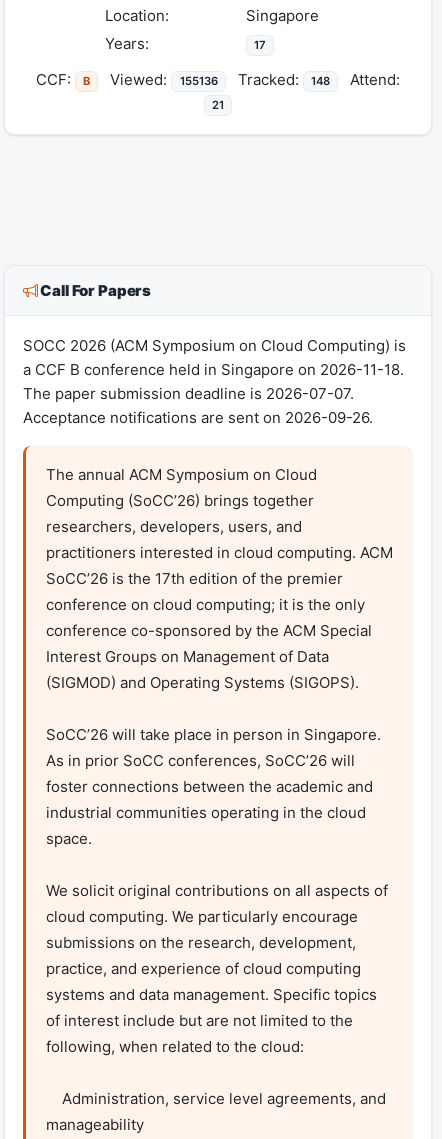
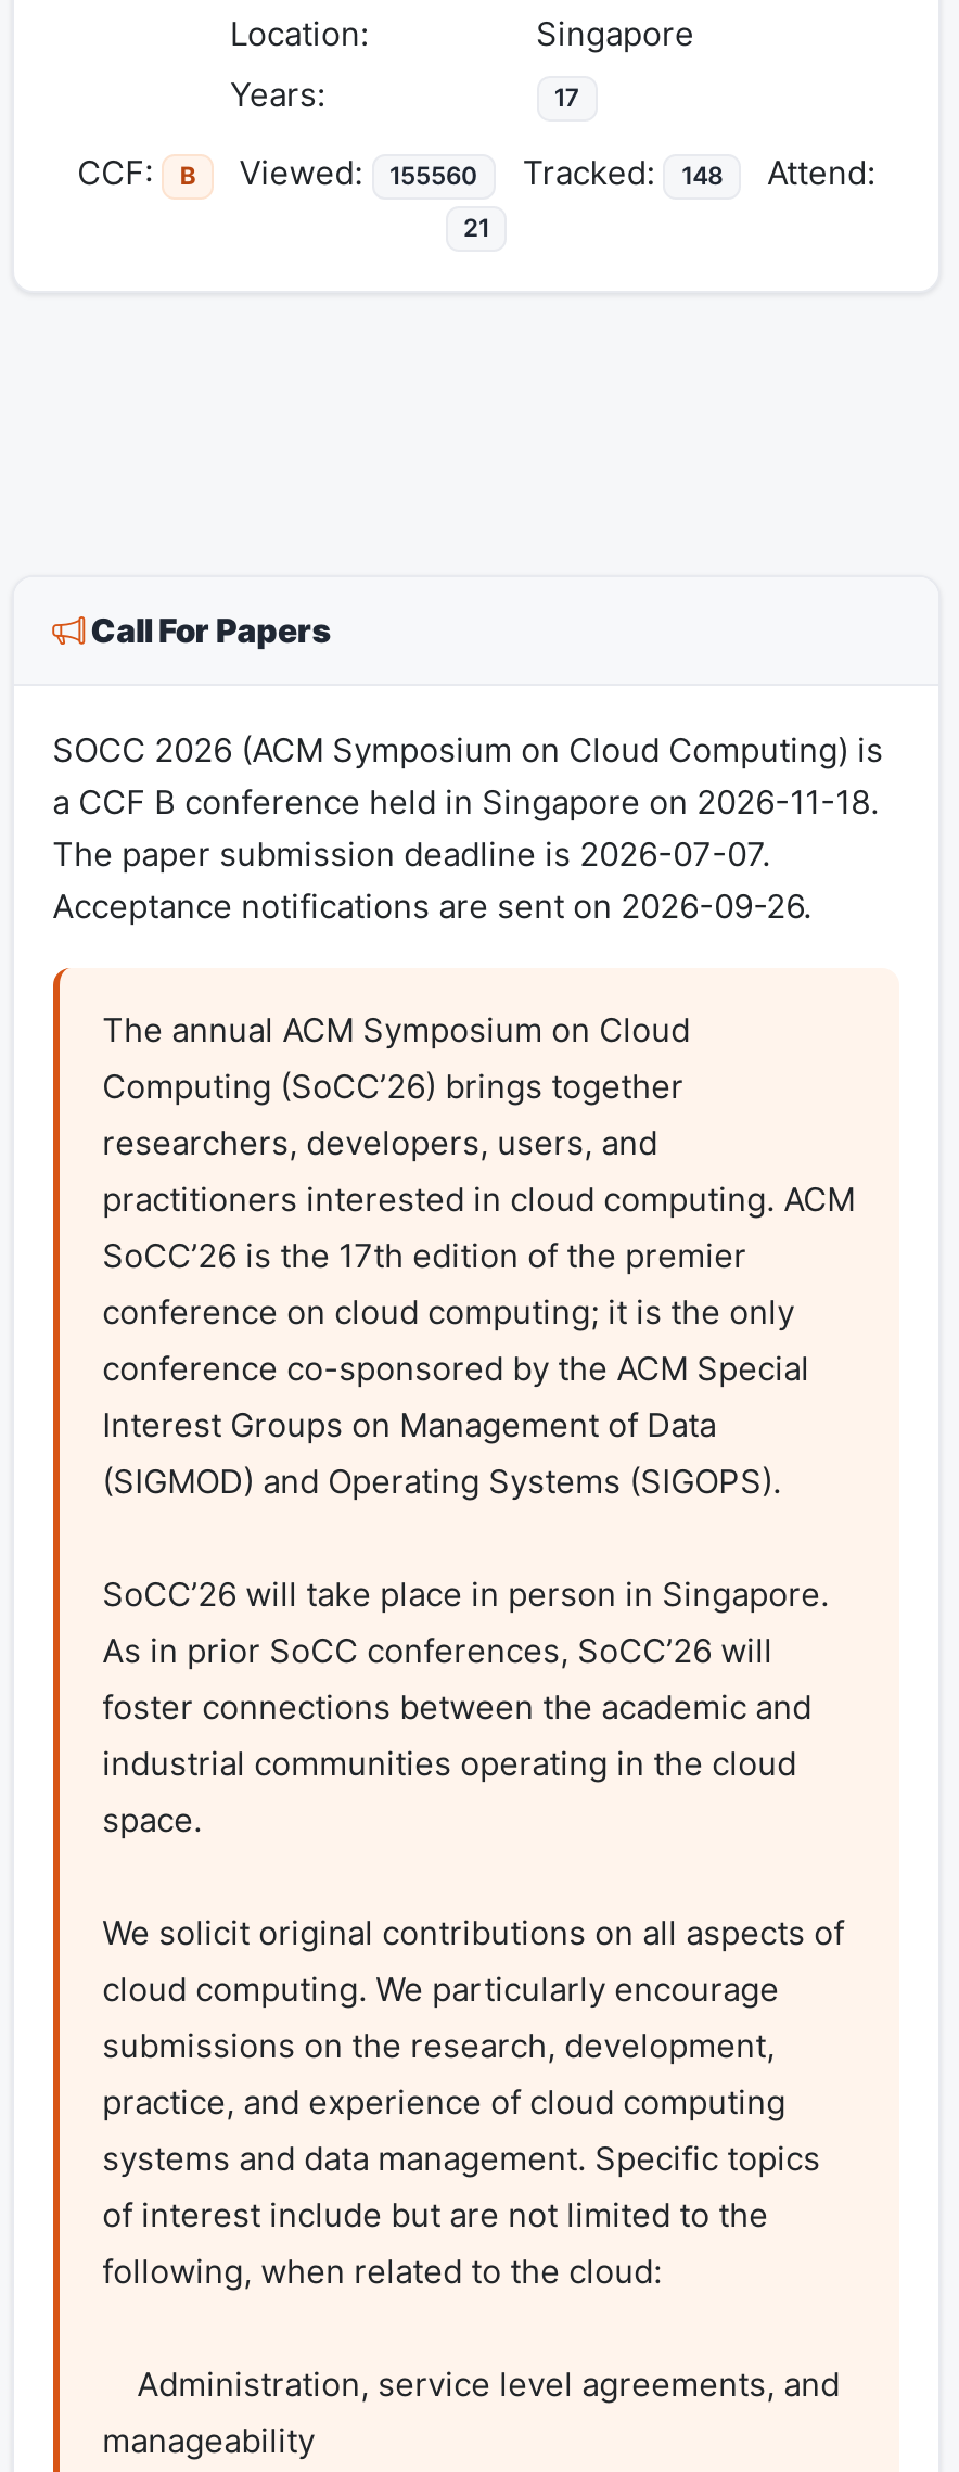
- CCF: B Viewed: 155136 Tracked: 148 Attend:
+ CCF: B Viewed: 155560 Tracked: 148 Attend:
